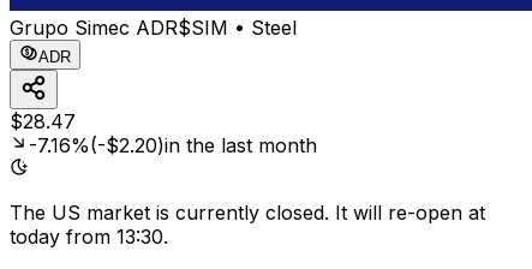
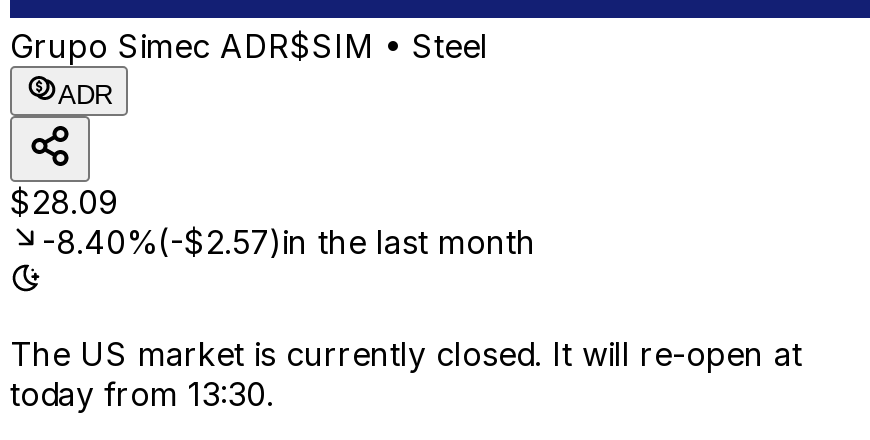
- $28.47
+ $28.09

- -7.16%(-$2.20)in the last month
+ -8.40%(-$2.57)in the last month
